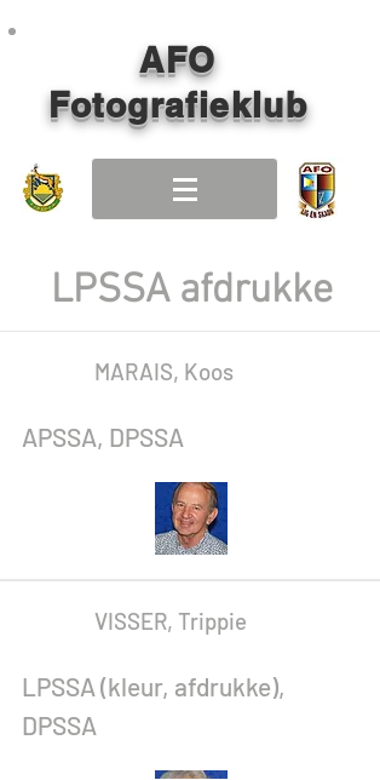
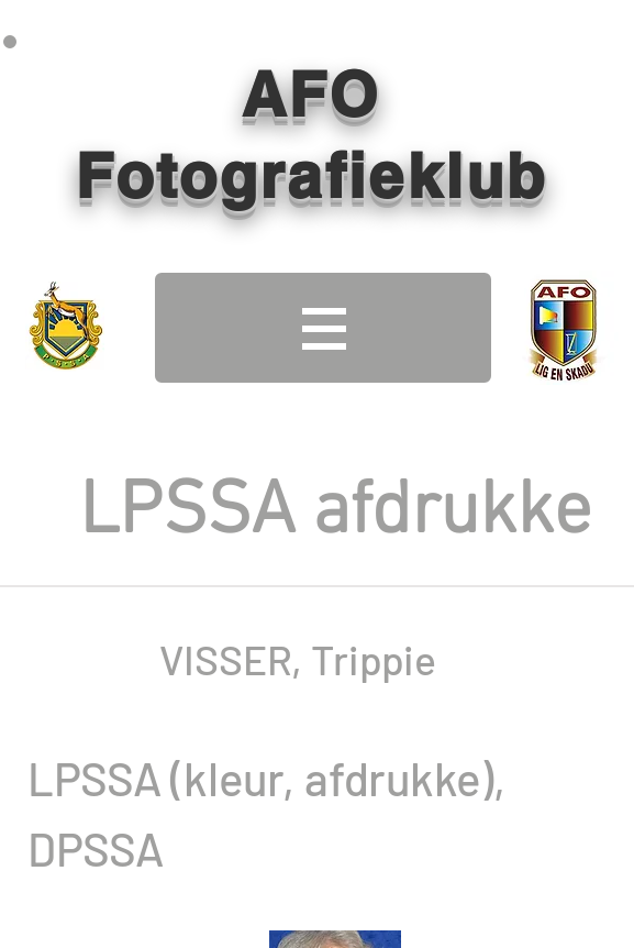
- MARAIS, Koos
- APSSA, DPSSA

- [image]
